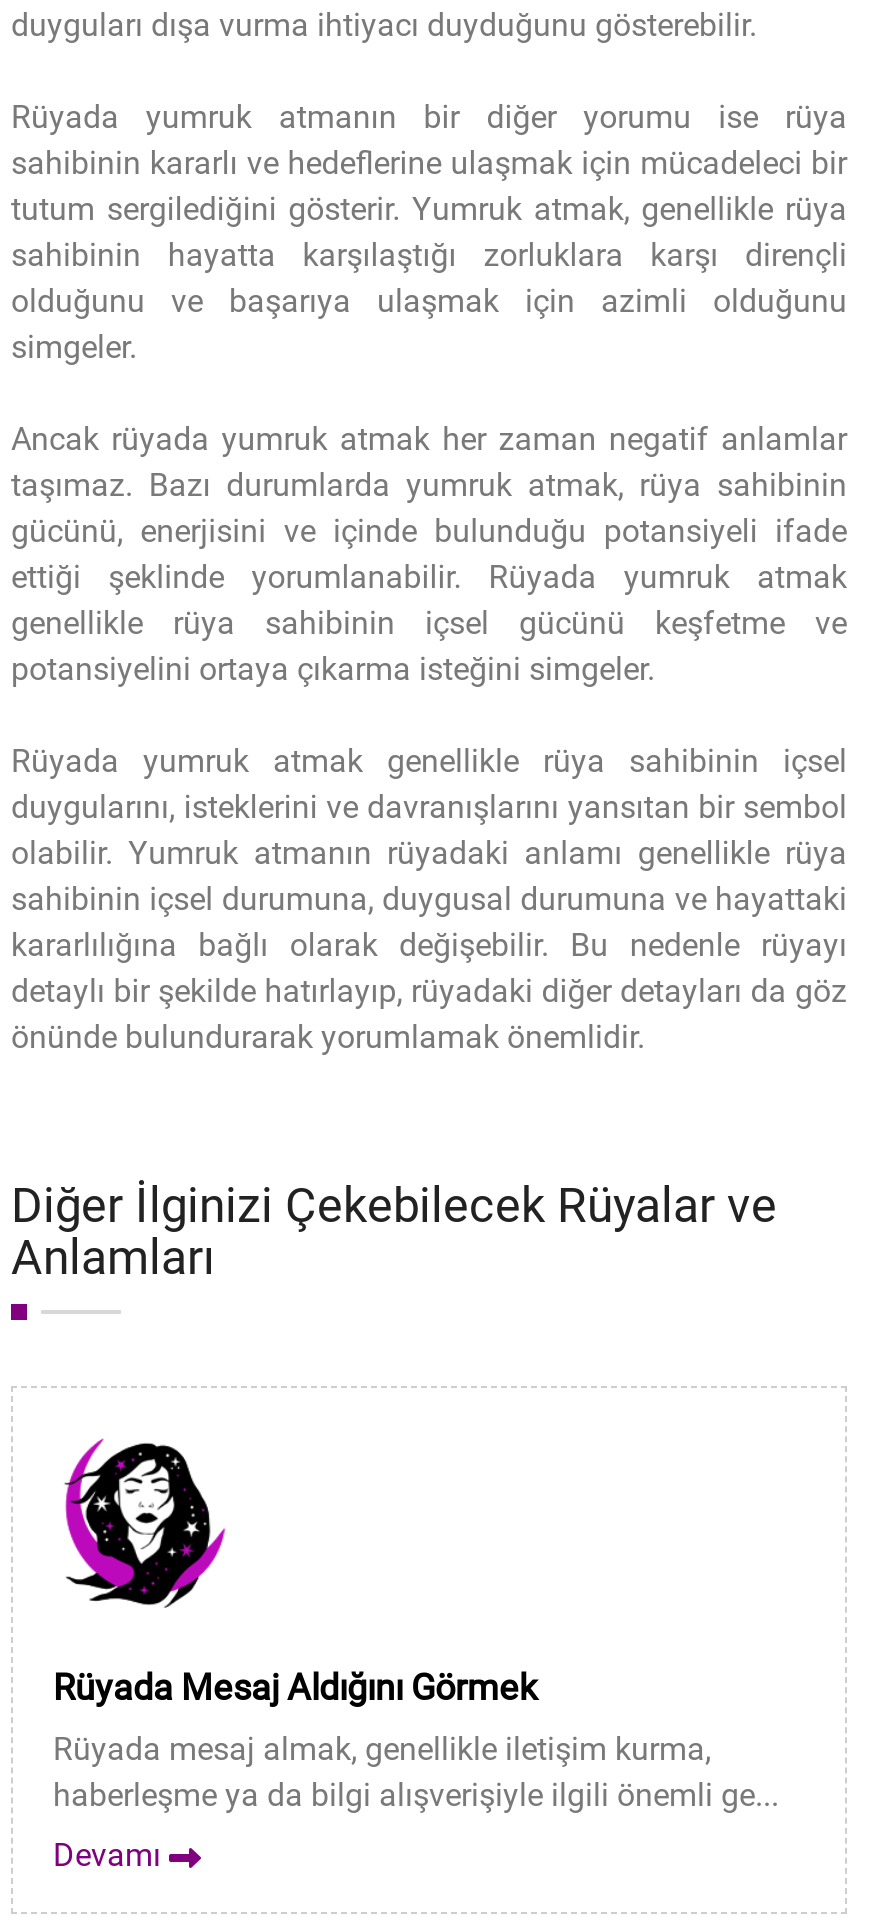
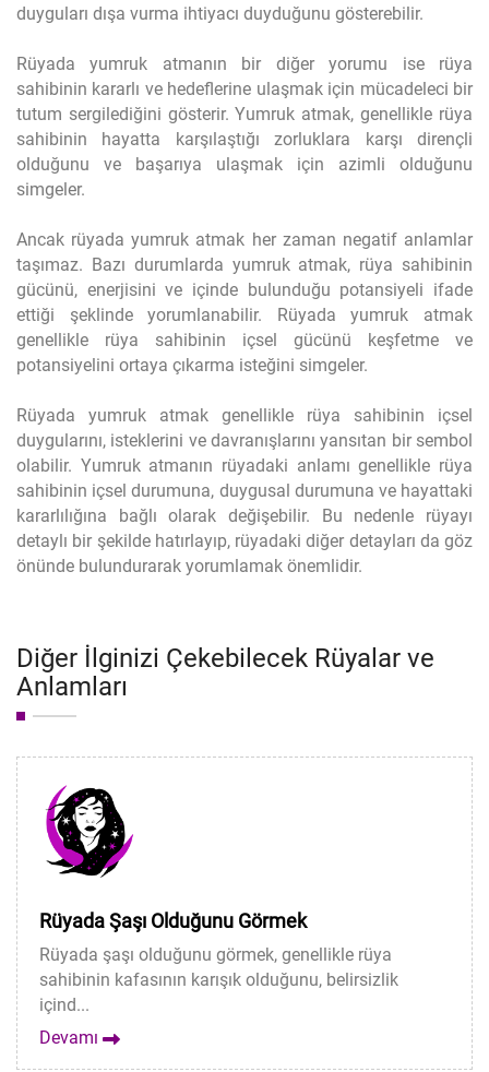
- Rüyada Mesaj Aldığını Görmek
+ Rüyada Şaşı Olduğunu Görmek

- Rüyada mesaj almak, genellikle iletişim kurma,
- haberleşme ya da bilgi alışverişiyle ilgili önemli ge...
+ Rüyada şaşı olduğunu görmek, genellikle rüya
+ sahibinin kafasının karışık olduğunu, belirsizlik
+ içind...
